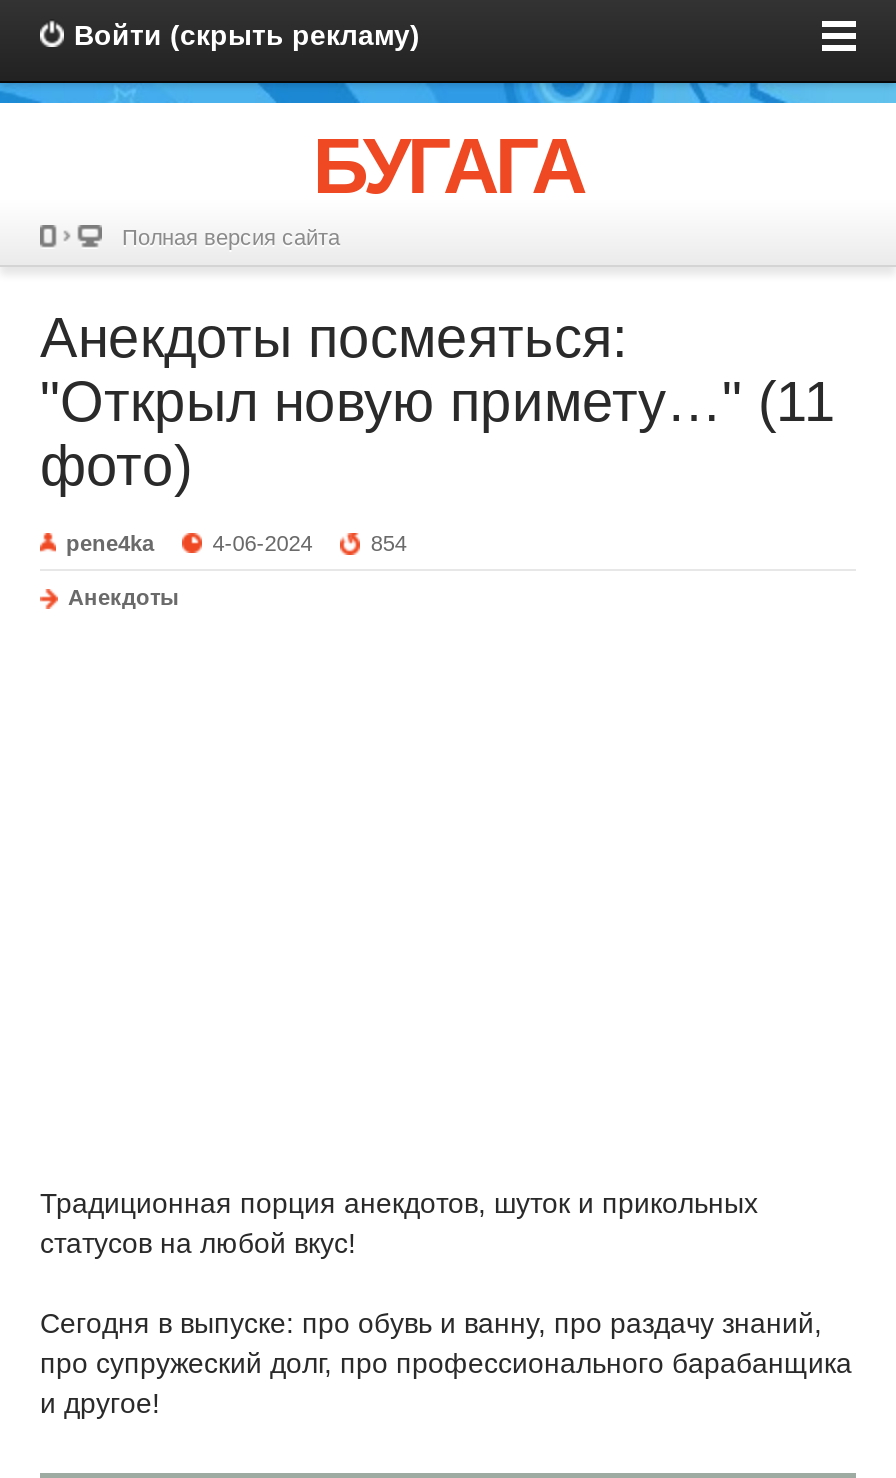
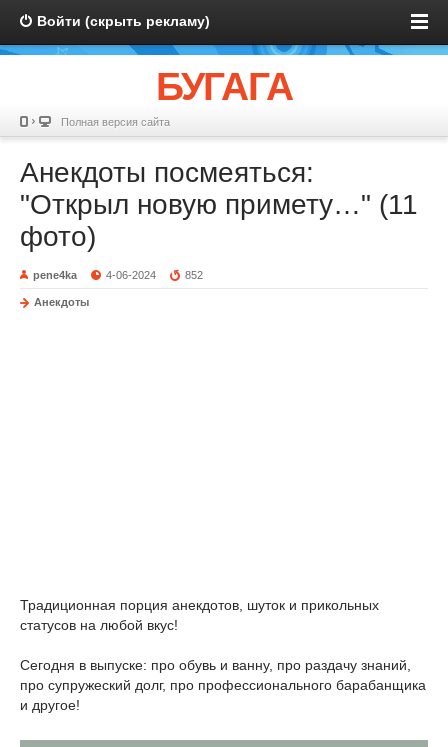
- 854
+ 852
